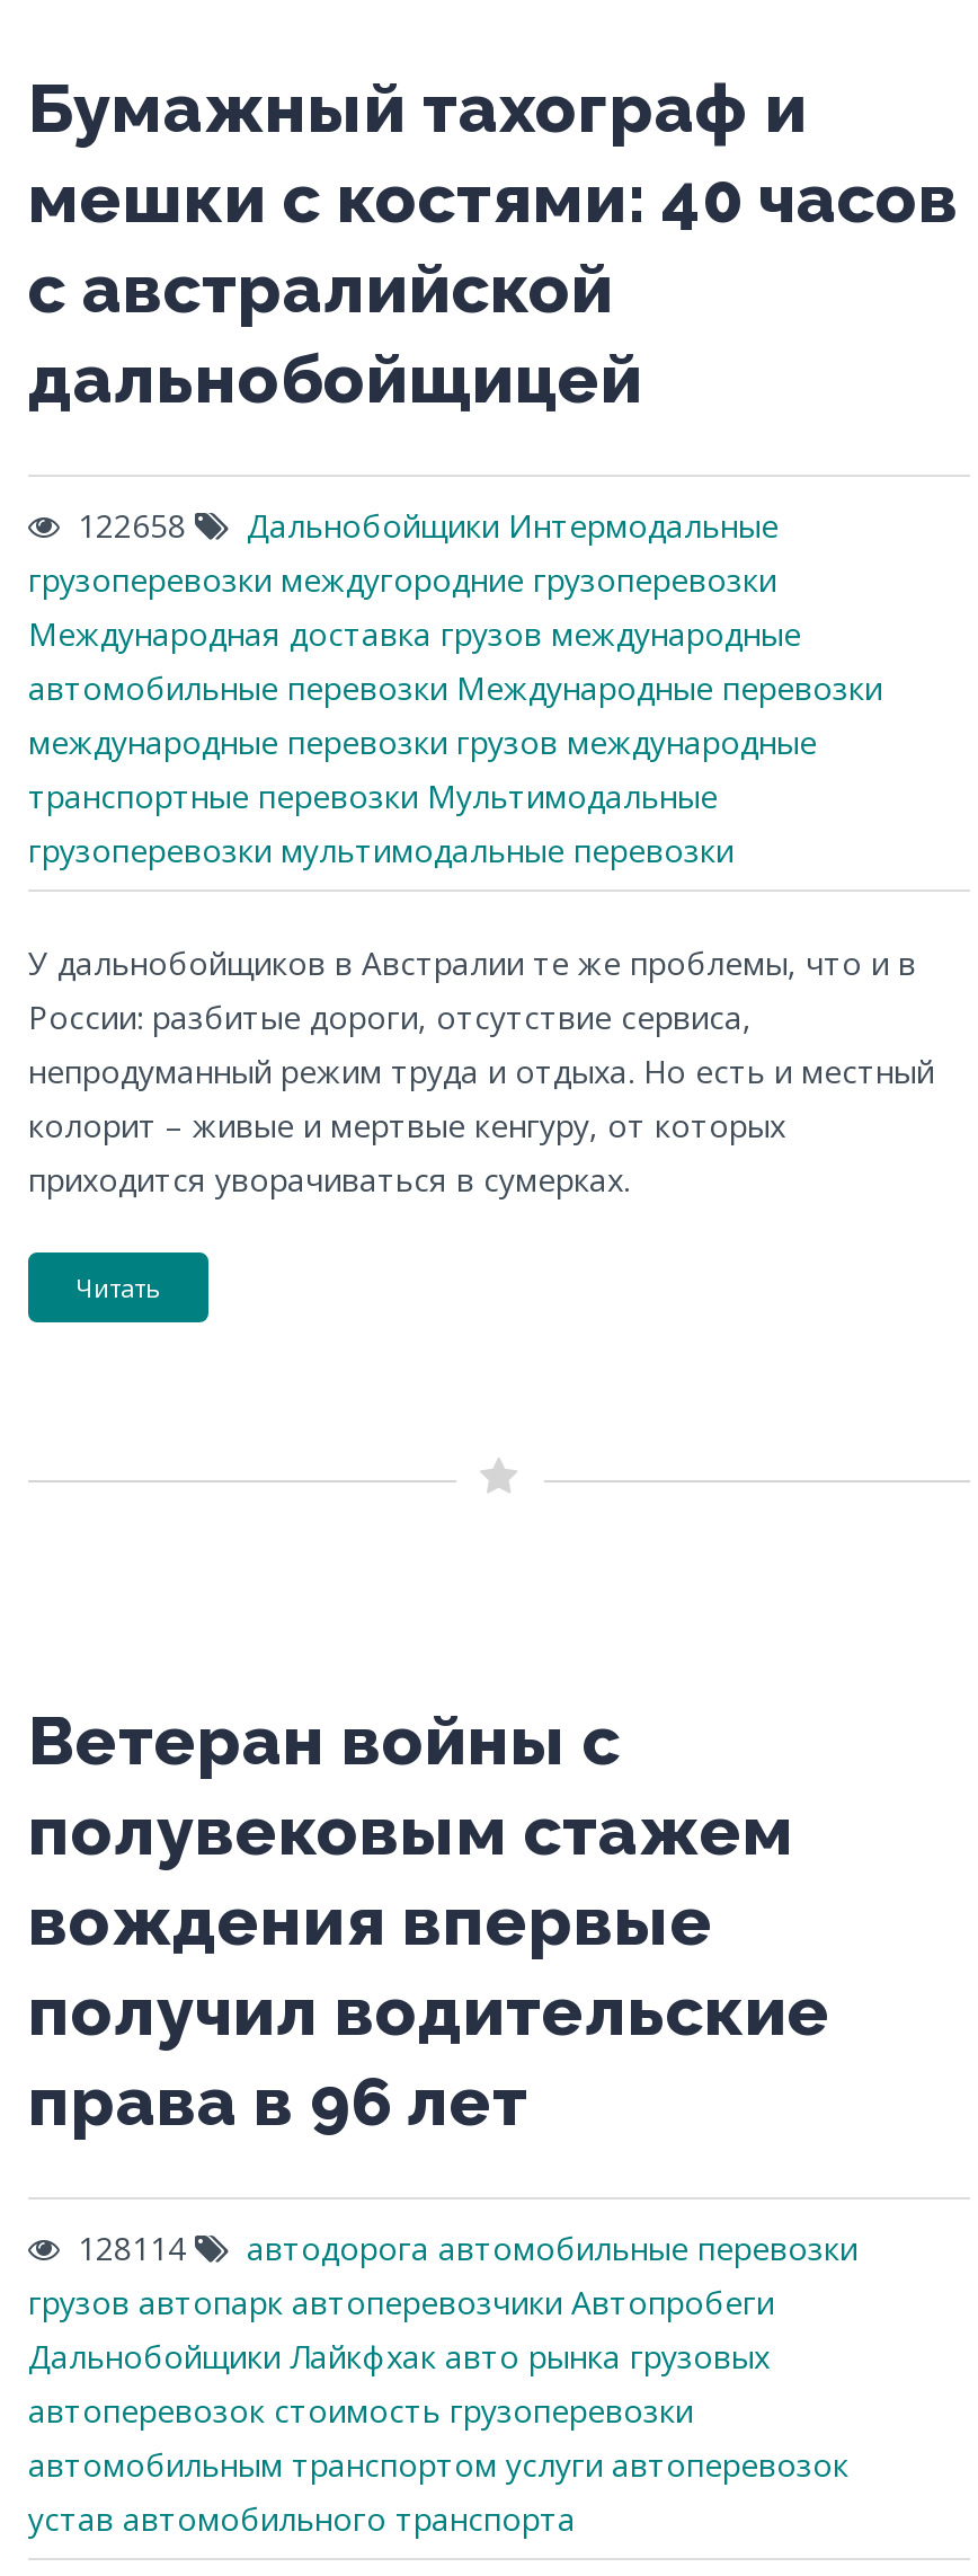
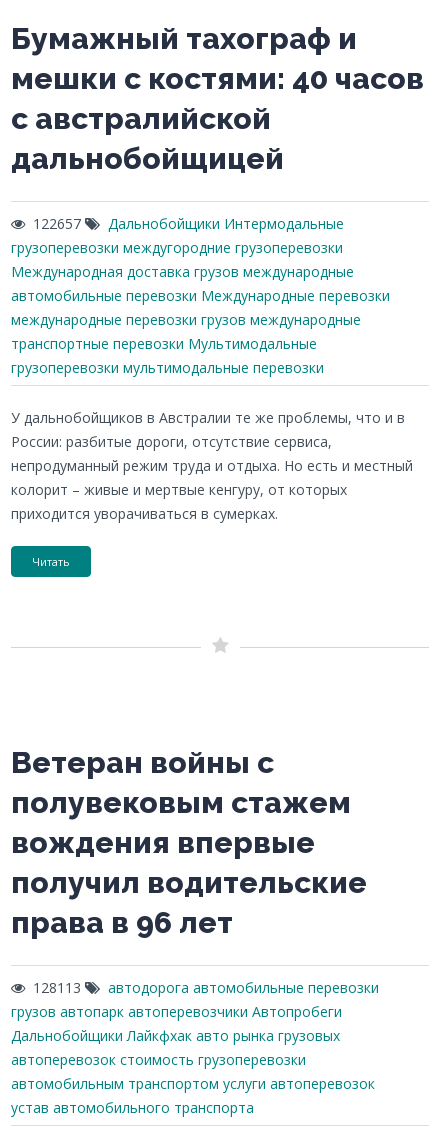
- 122658 Дальнобойщики Интермодальные
+ 122657 Дальнобойщики Интермодальные

- 128114 автодорога автомобильные перевозки
+ 128113 автодорога автомобильные перевозки
